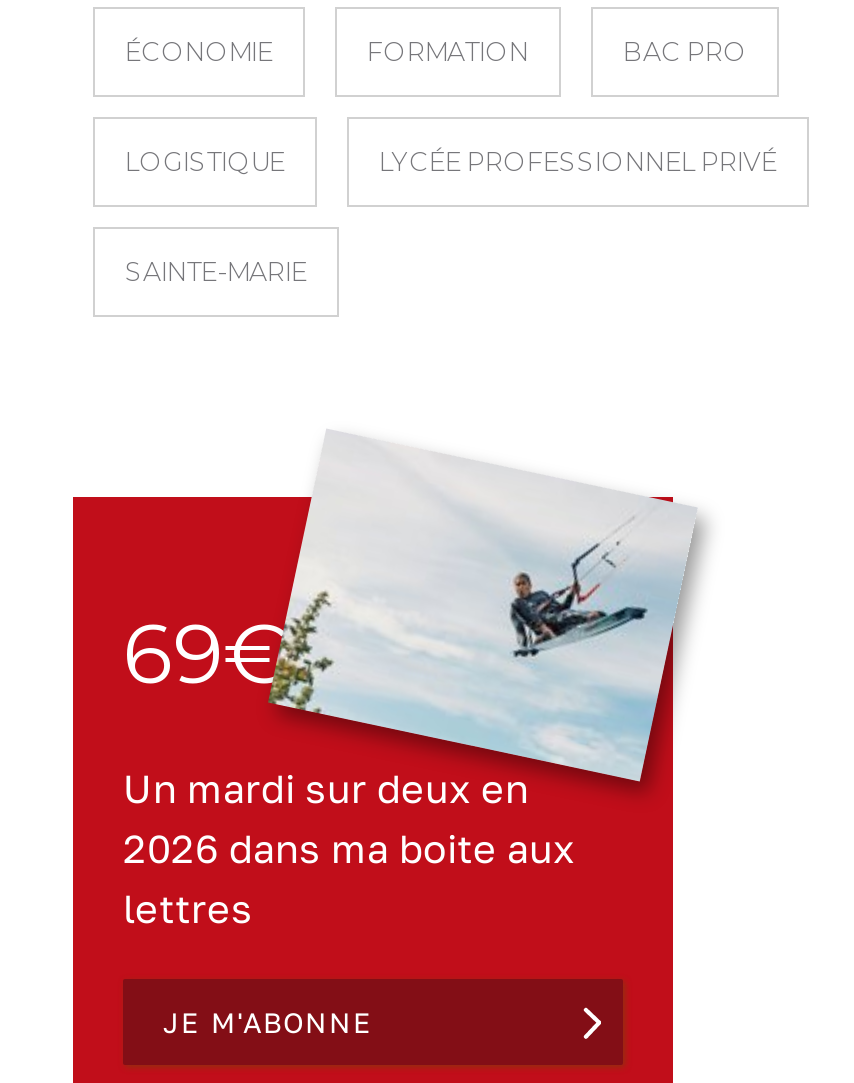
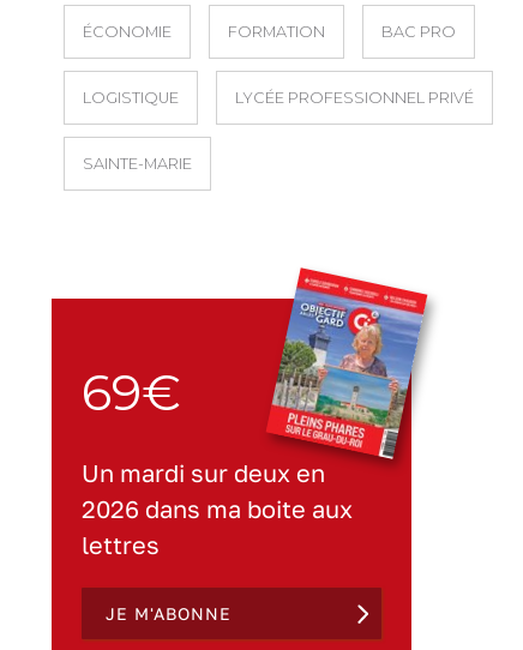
- [image]
+ [image]
